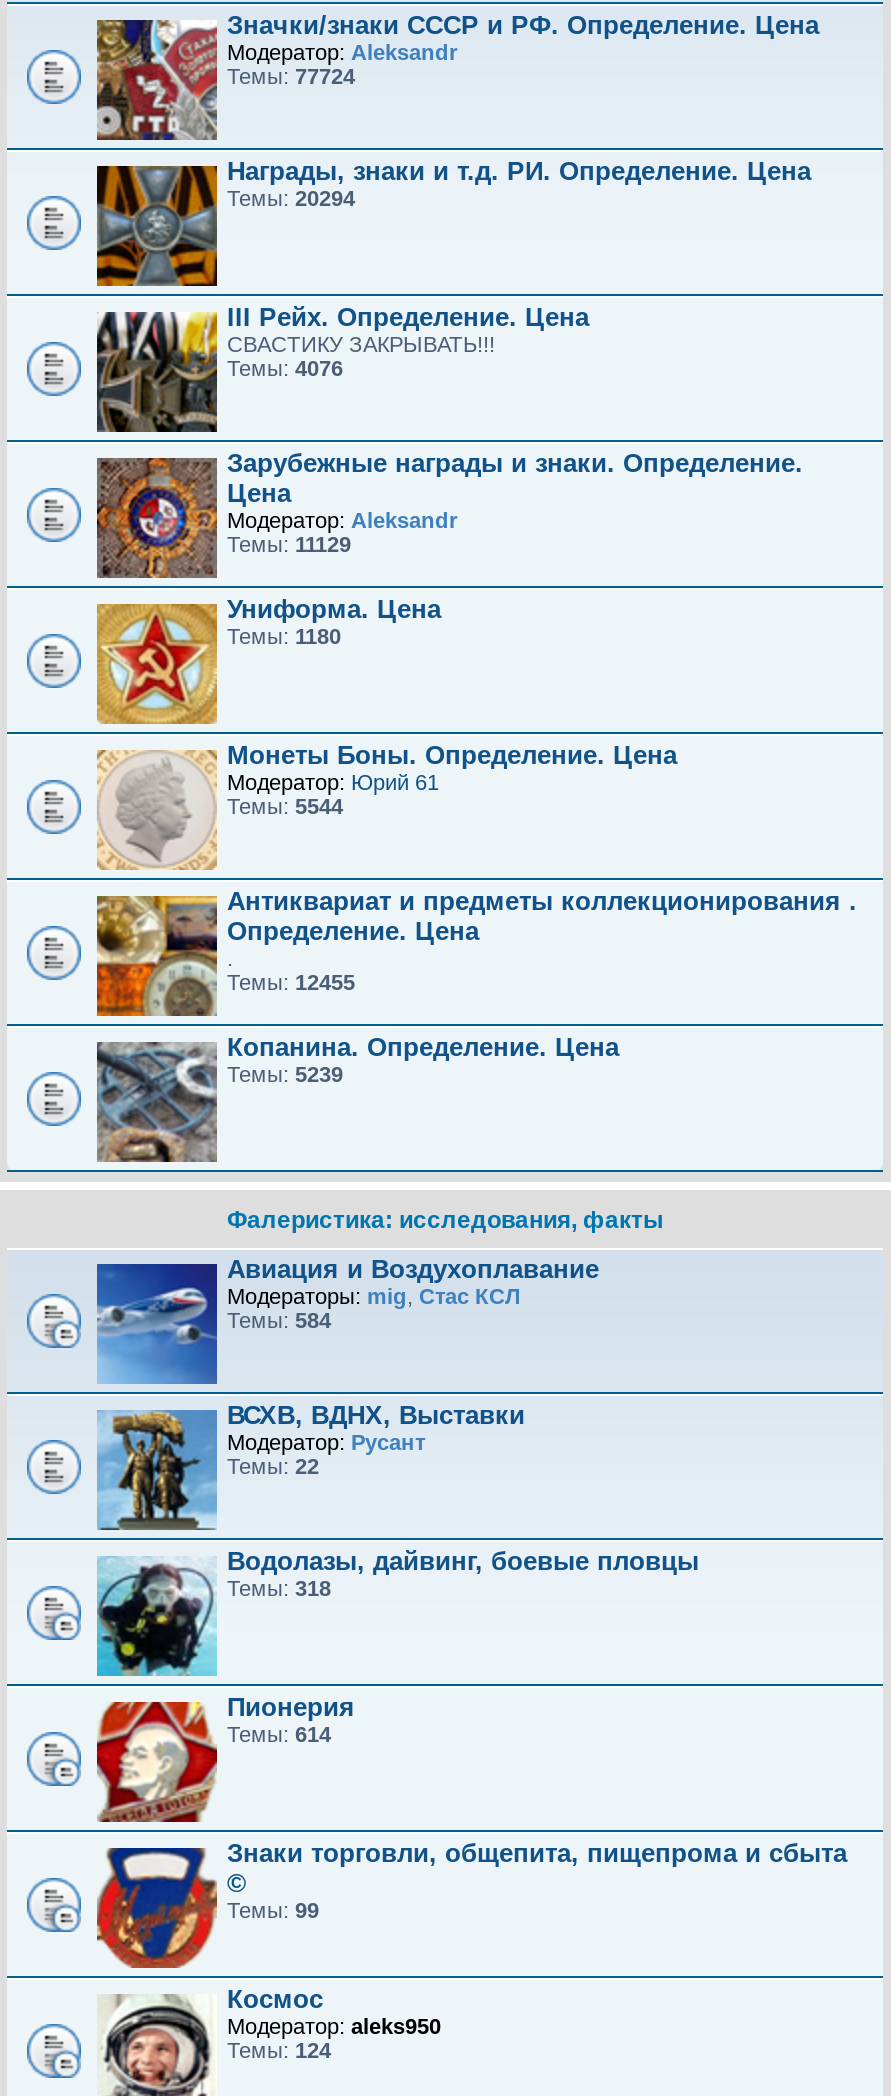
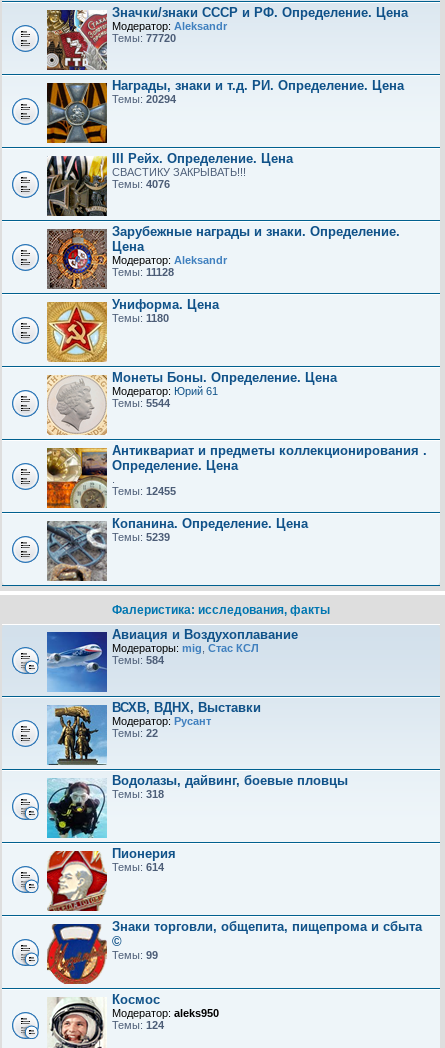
- Темы: 77724
+ Темы: 77720

- Темы: 11129
+ Темы: 11128
